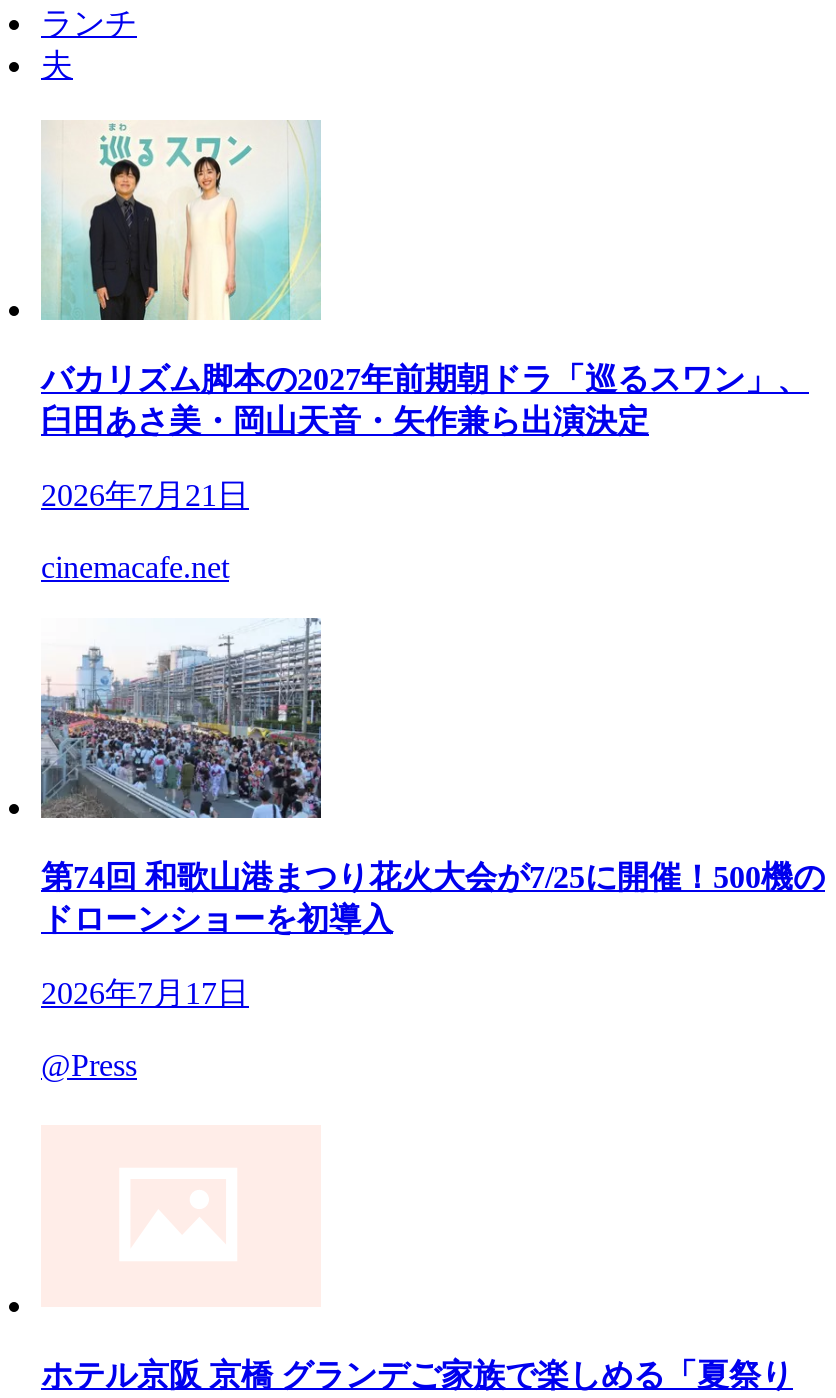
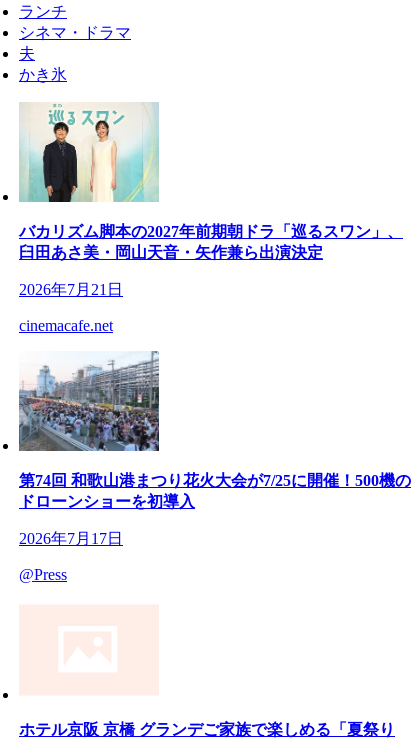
+ シネマ・ドラマ

+ かき氷
